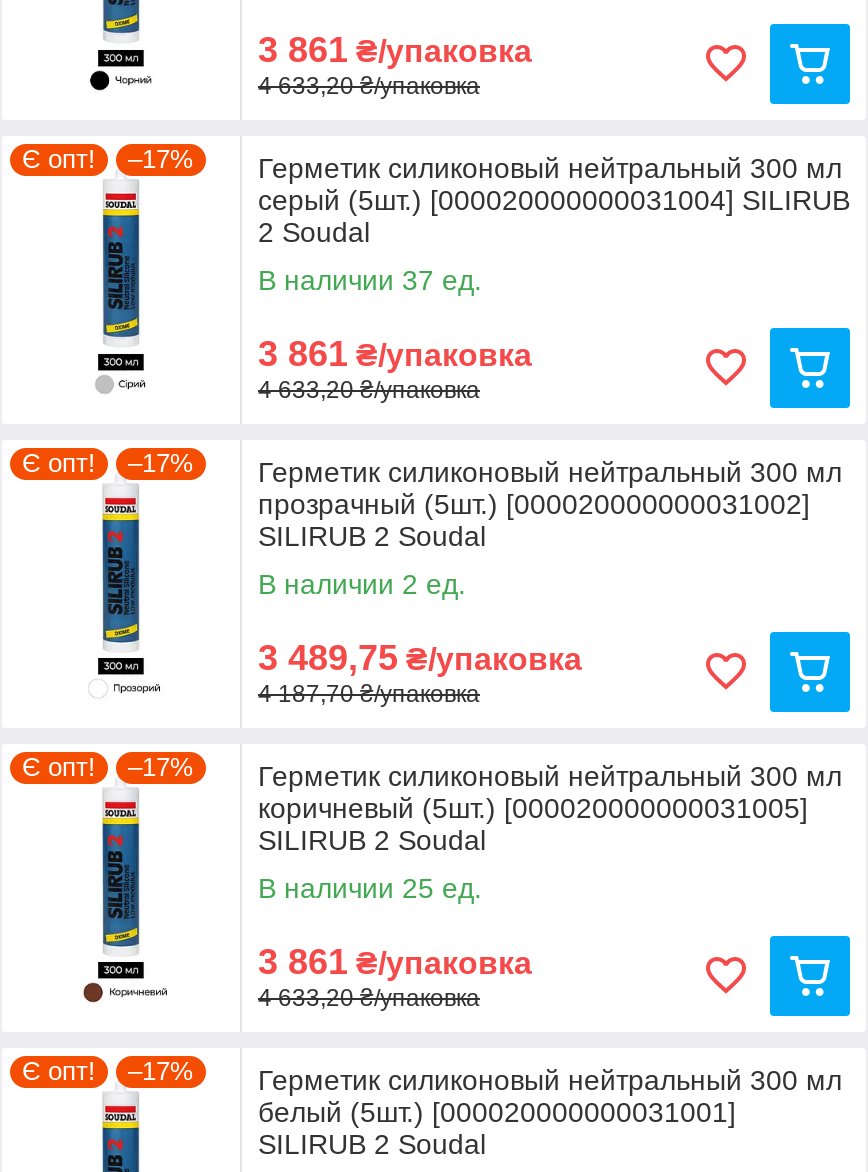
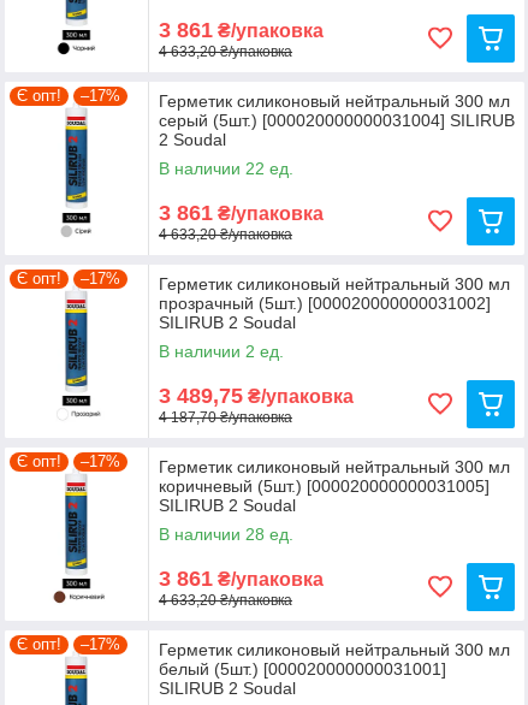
- В наличии 37 ед.
+ В наличии 22 ед.

- В наличии 25 ед.
+ В наличии 28 ед.
